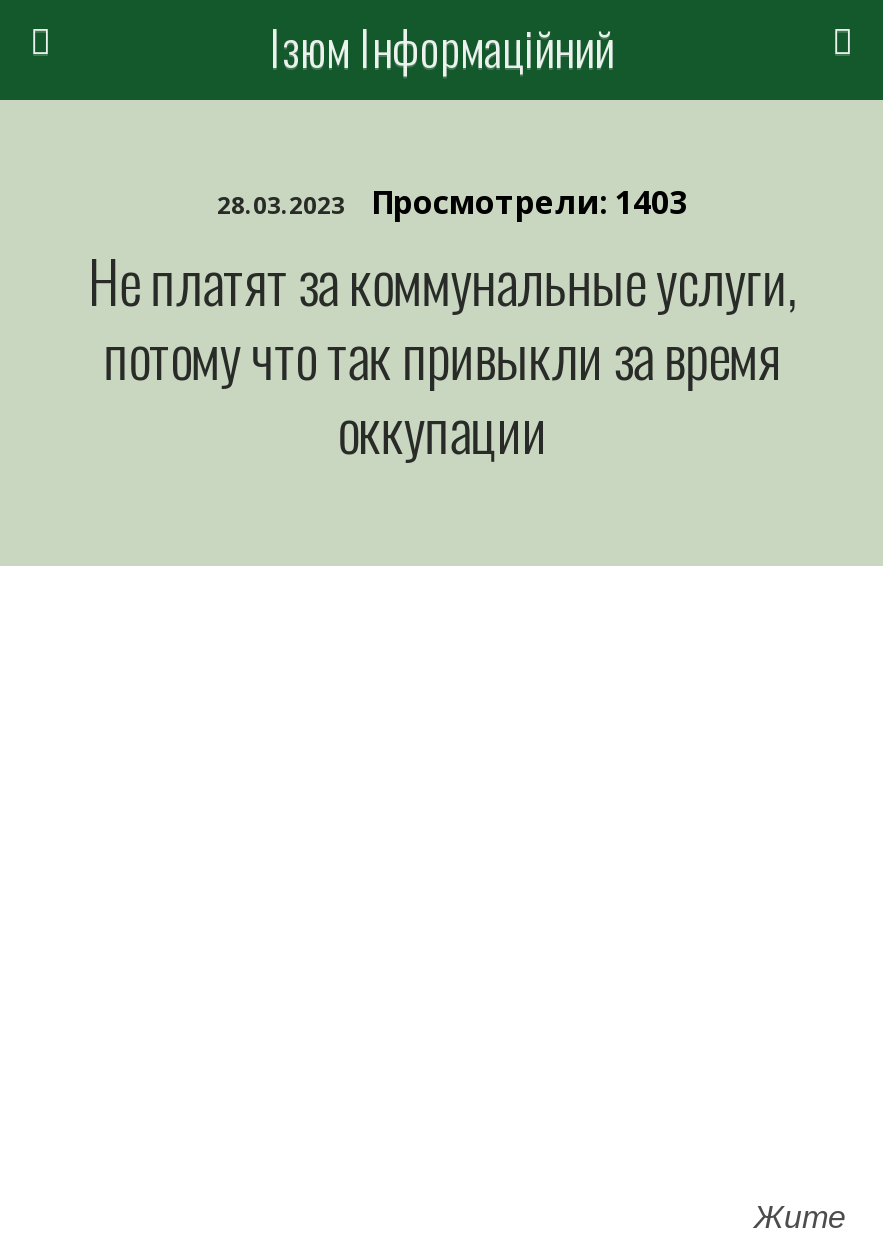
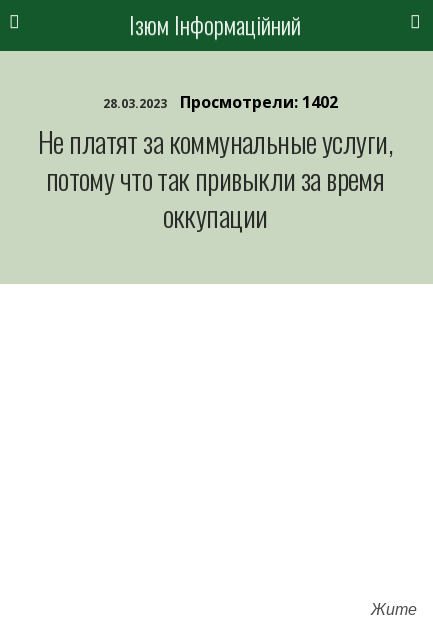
- 28.03.2023 Просмотрели: 1403
+ 28.03.2023 Просмотрели: 1402
